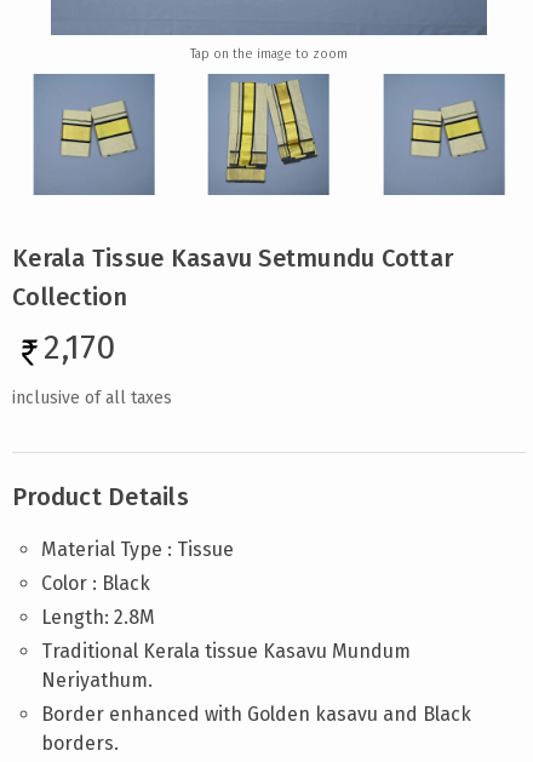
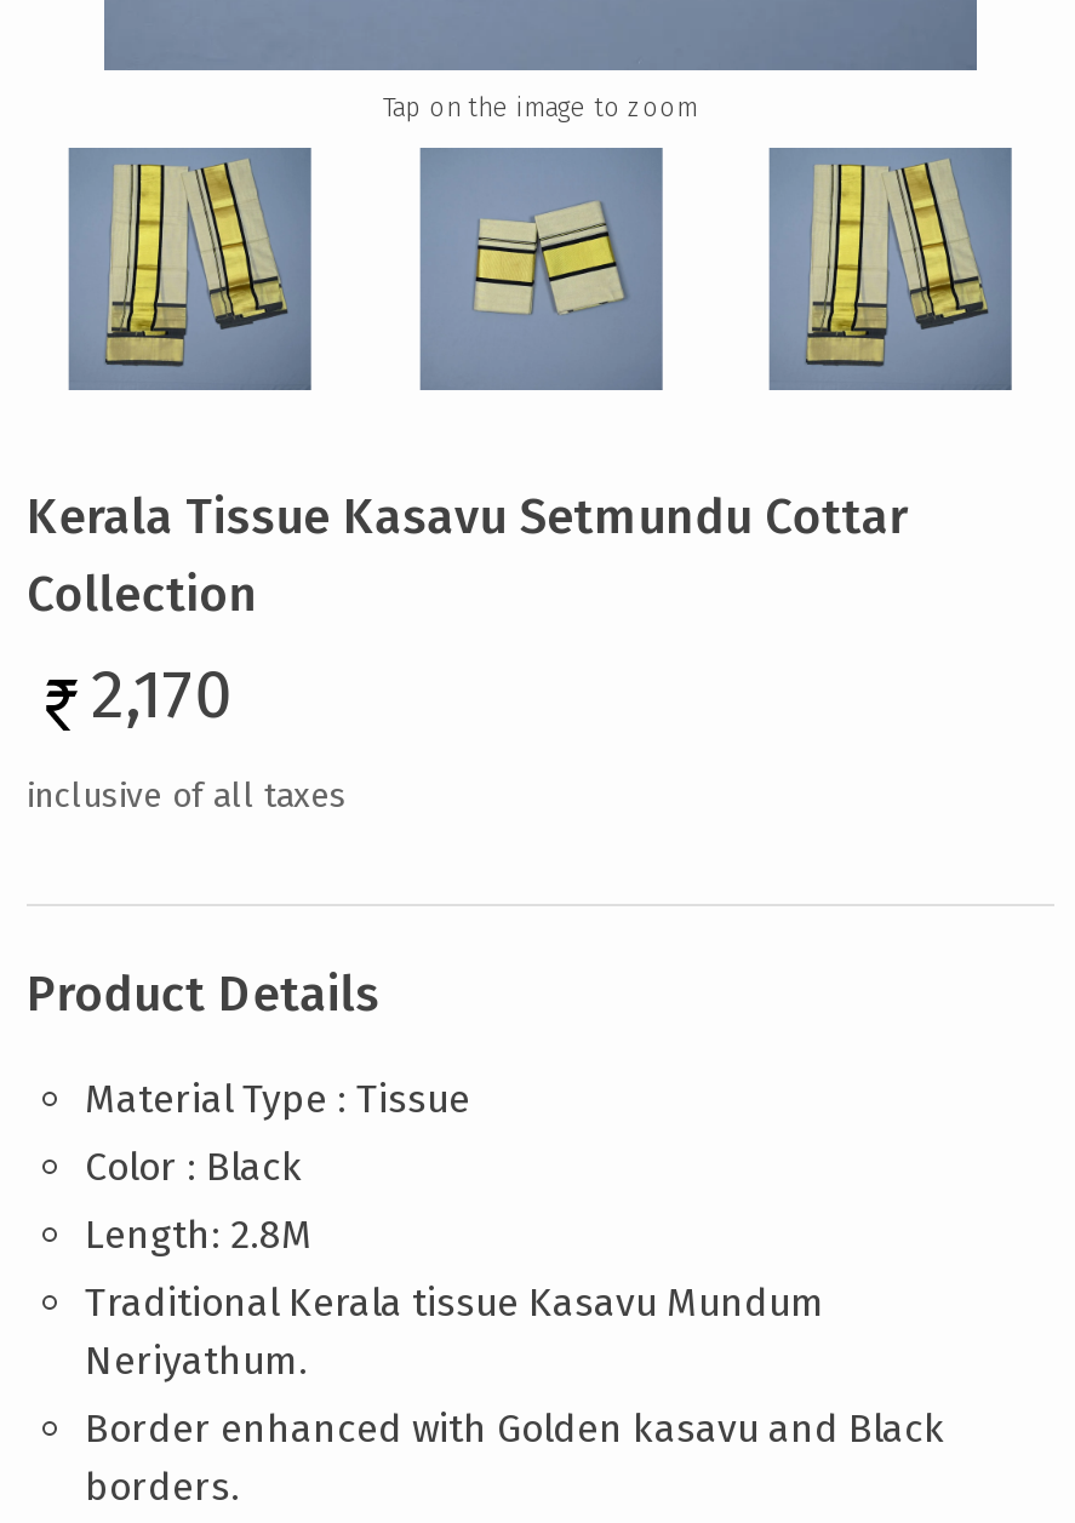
- [image]
+ [image]

- [image]
+ [image]

- [image]
+ [image]
